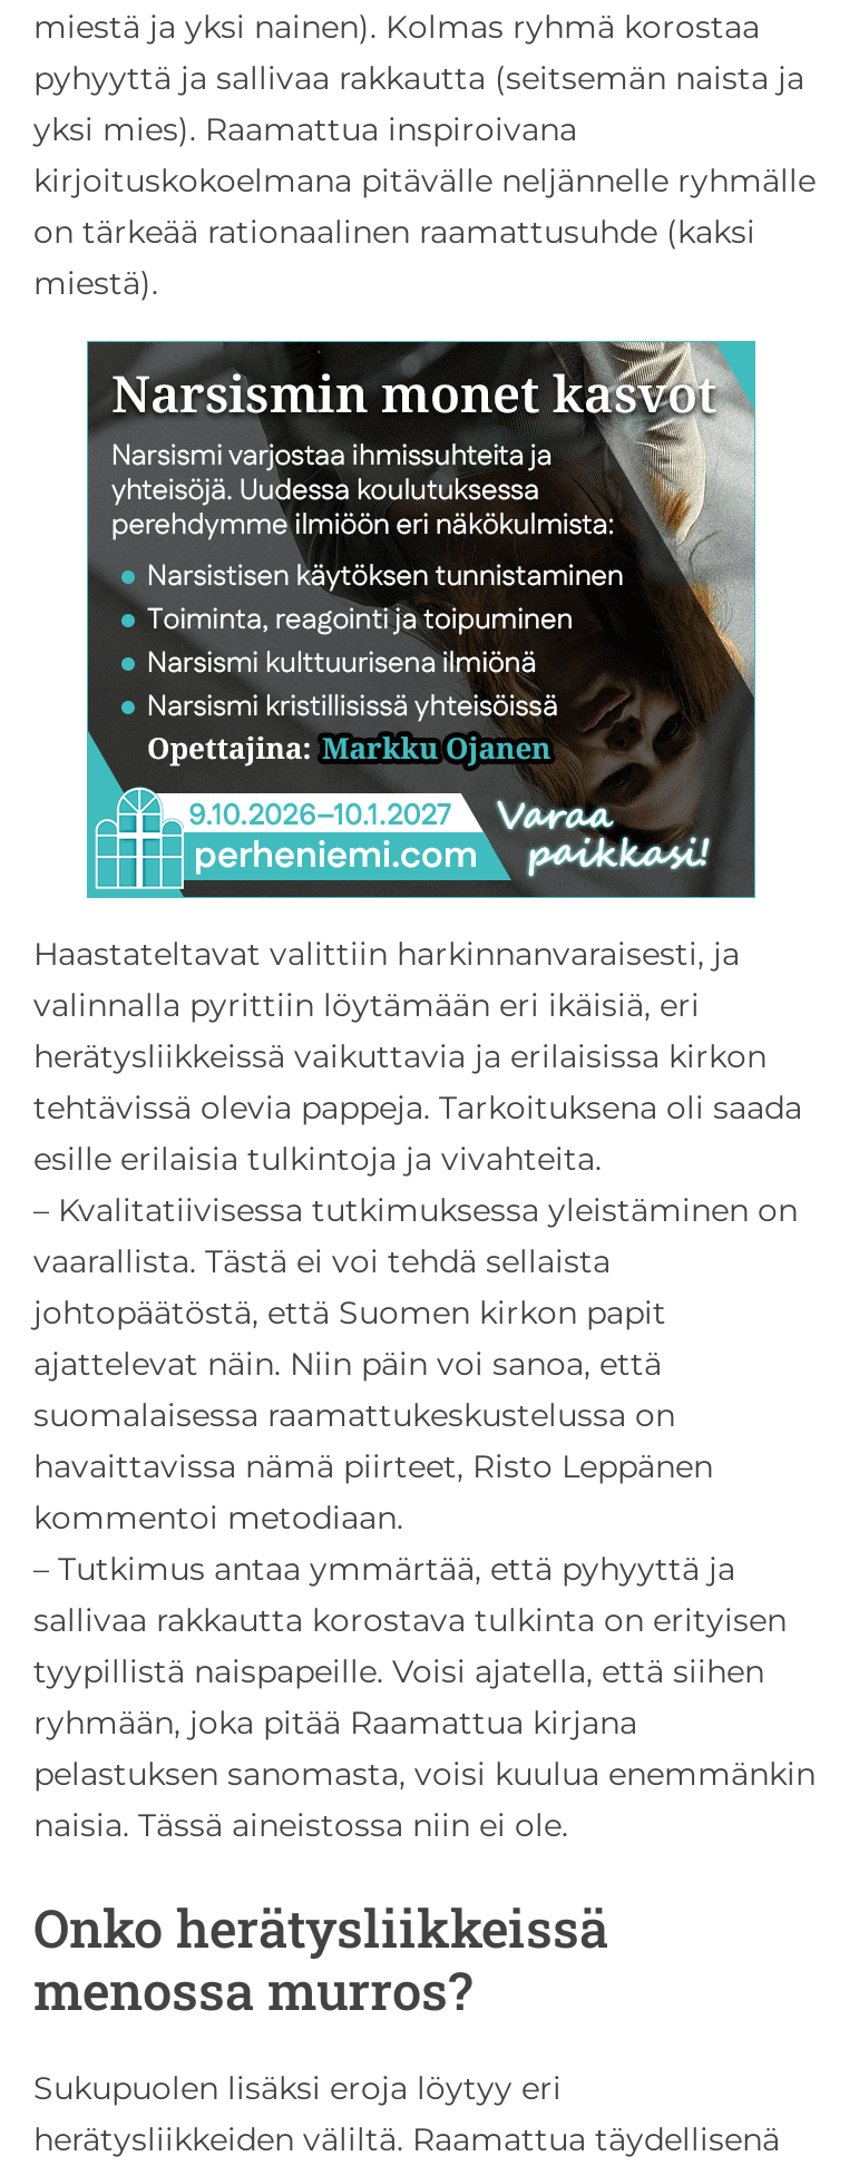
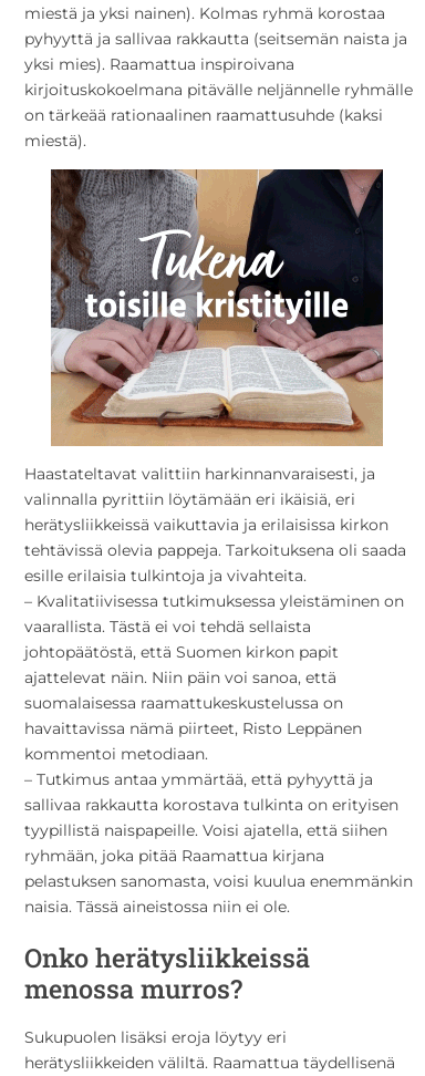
- [image]
+ [image]
